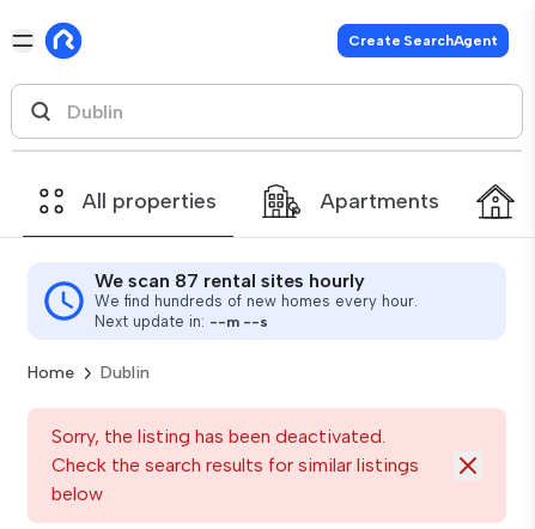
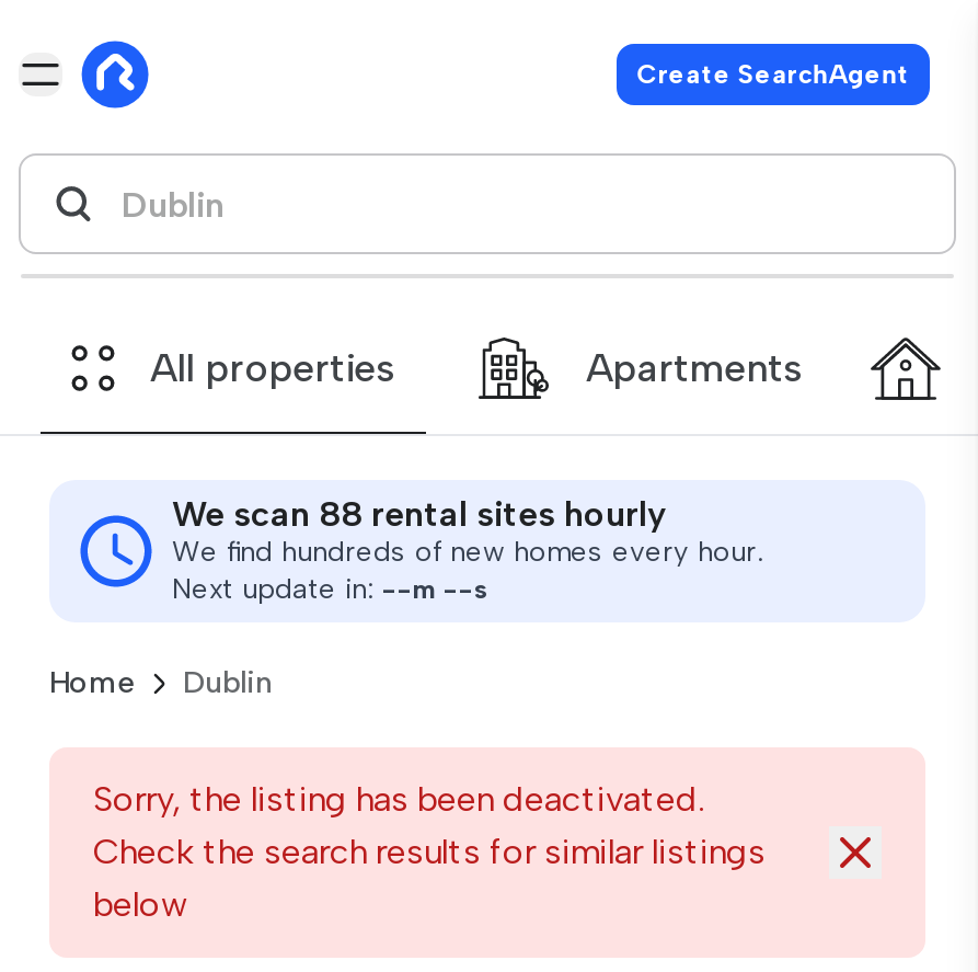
- We scan 87 rental sites hourly
+ We scan 88 rental sites hourly
